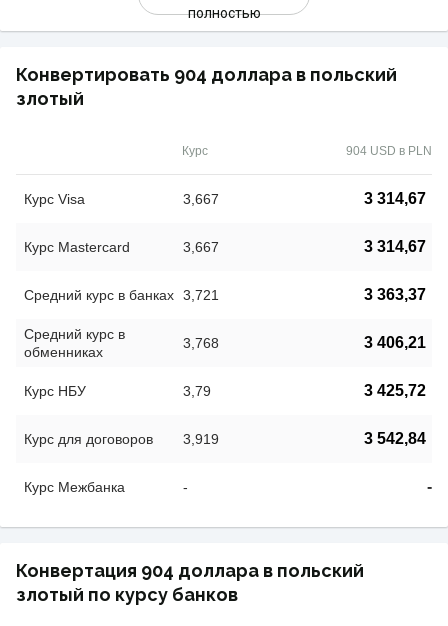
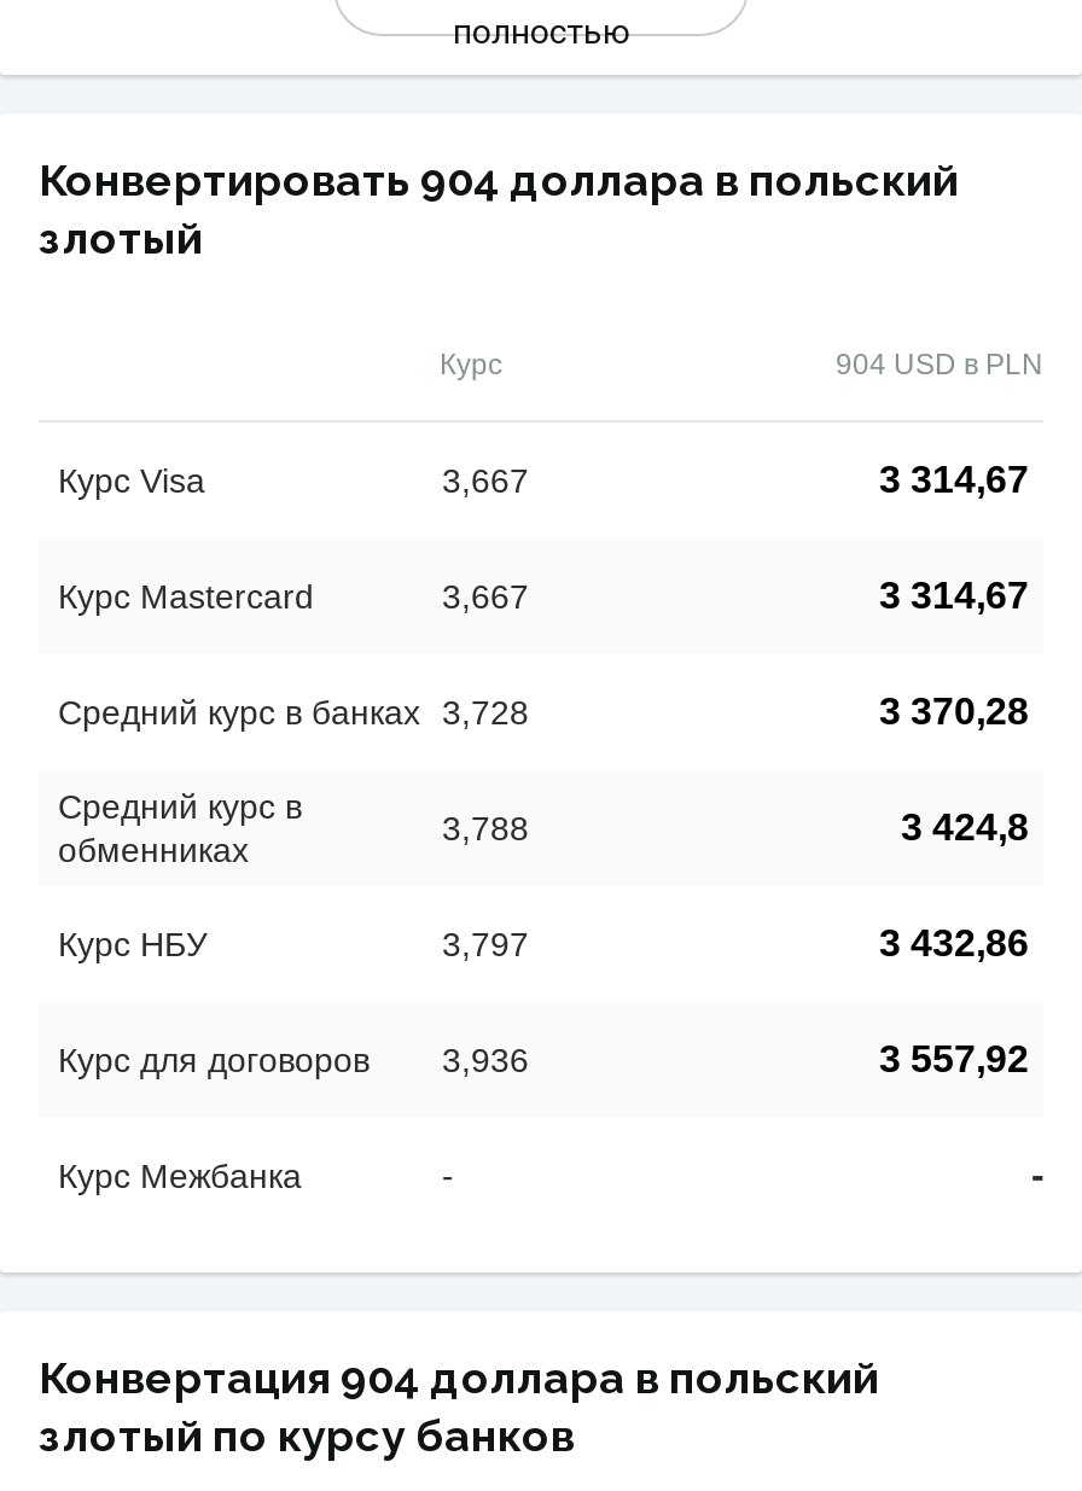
- Средний курс в банках 3,721
+ Средний курс в банках 3,728

- 3 363,37
+ 3 370,28

- 3,768
+ 3,788

- 3 406,21
+ 3 424,8

- 3,79
+ 3,797

- 3 425,72
+ 3 432,86

- Курс для договоров 3,919
+ Курс для договоров 3,936

- 3 542,84
+ 3 557,92
